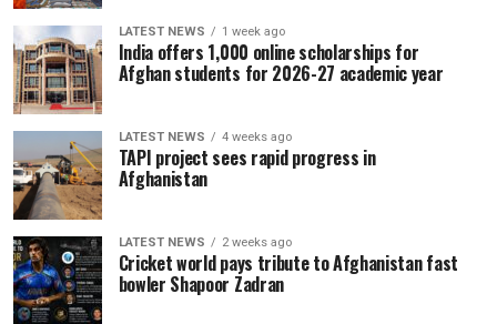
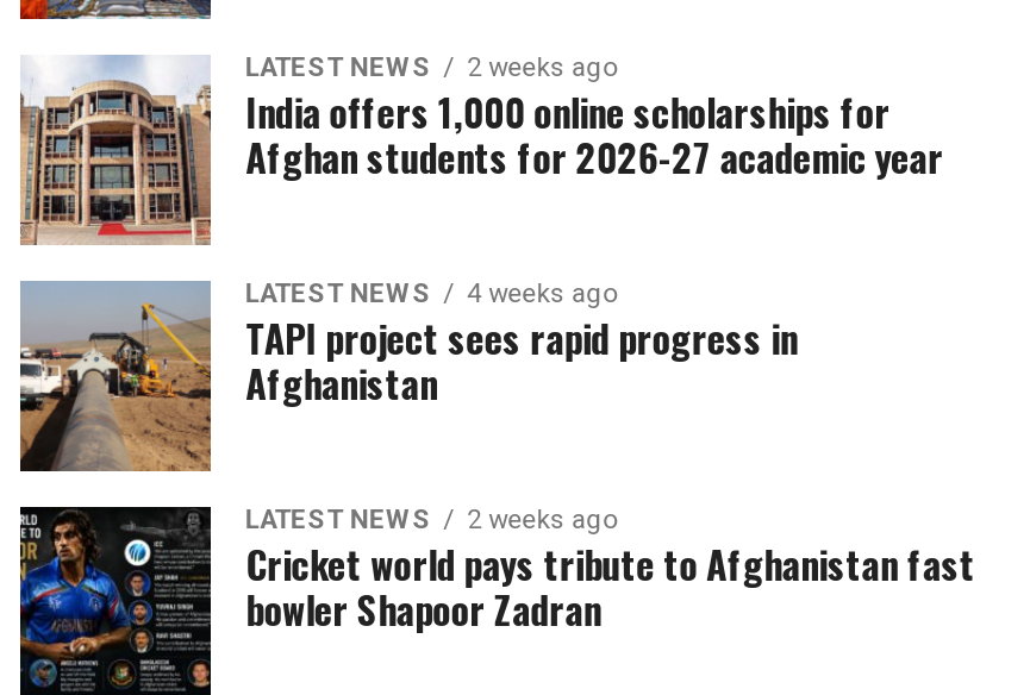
- LATEST NEWS 1 week ago
+ LATEST NEWS 2 weeks ago
